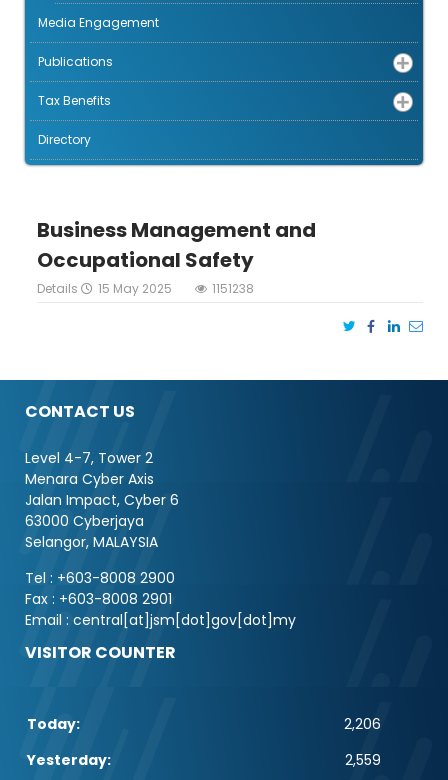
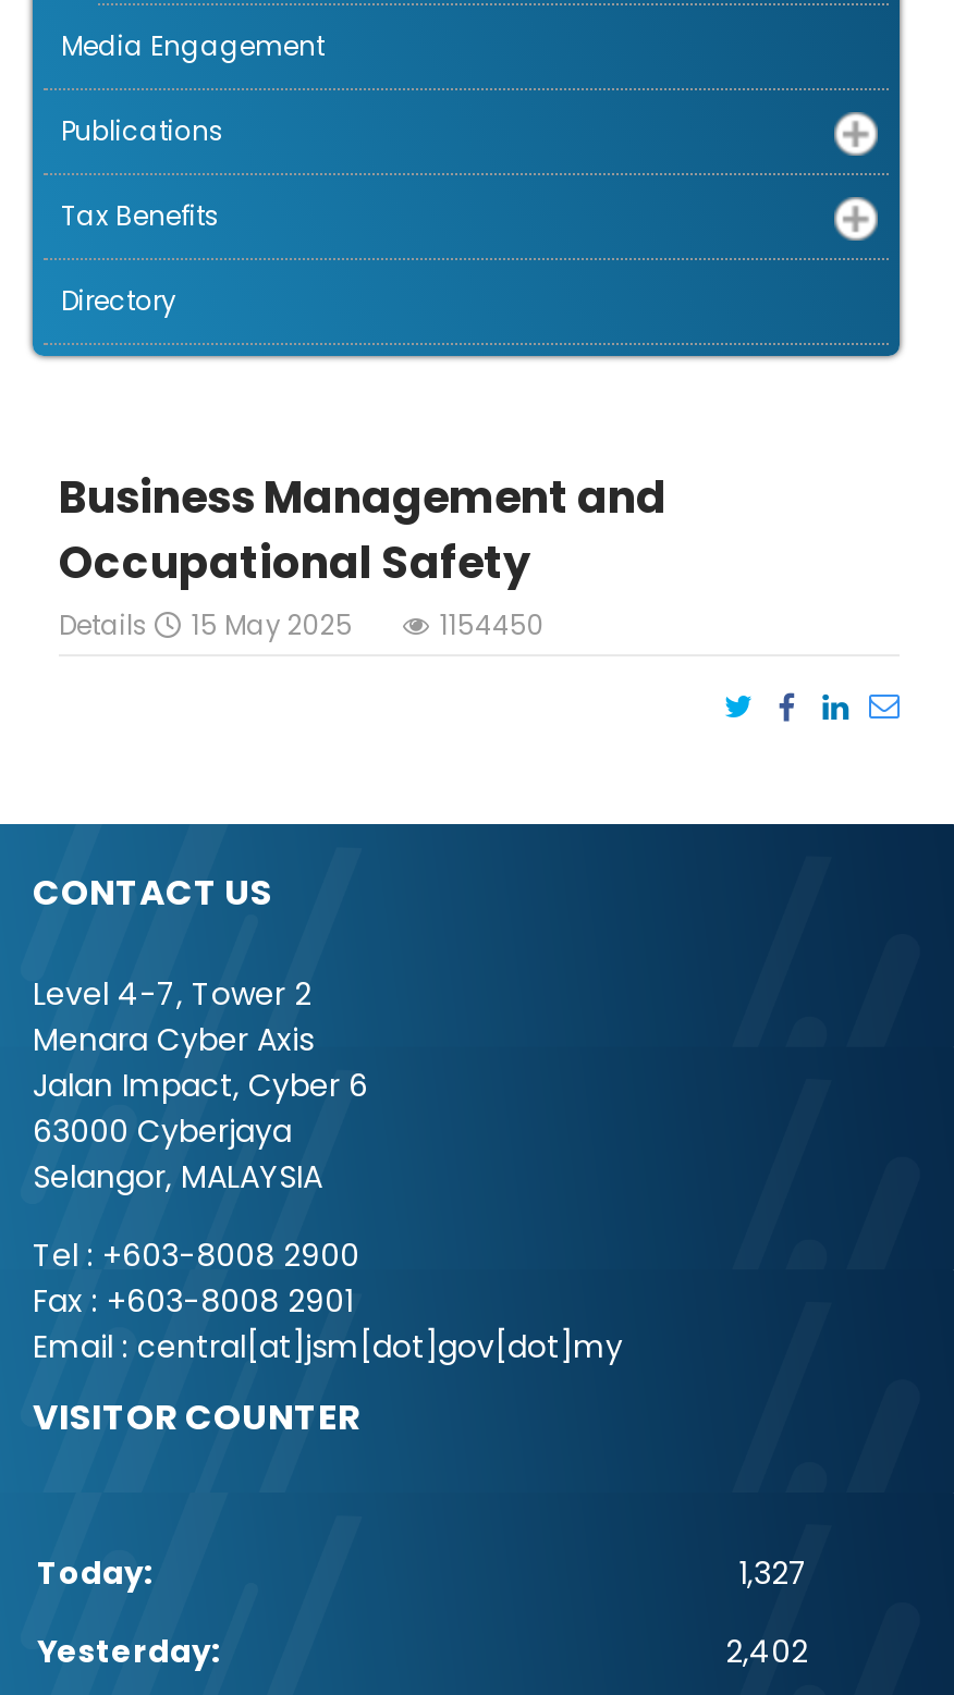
- 1151238
+ 1154450

- 2,206
+ 1,327

- 2,559
+ 2,402
